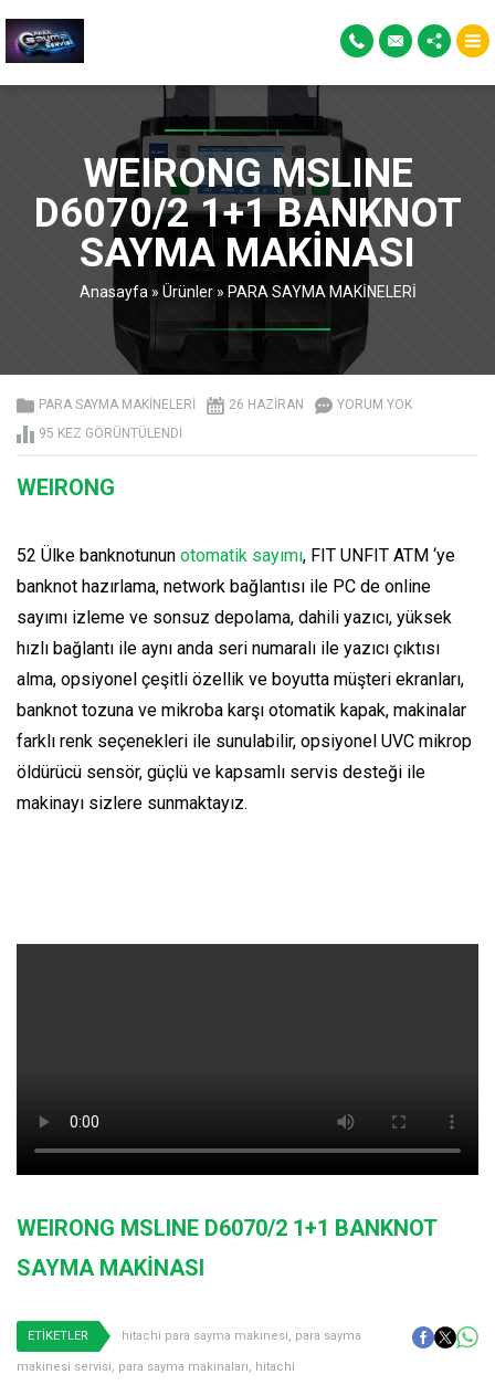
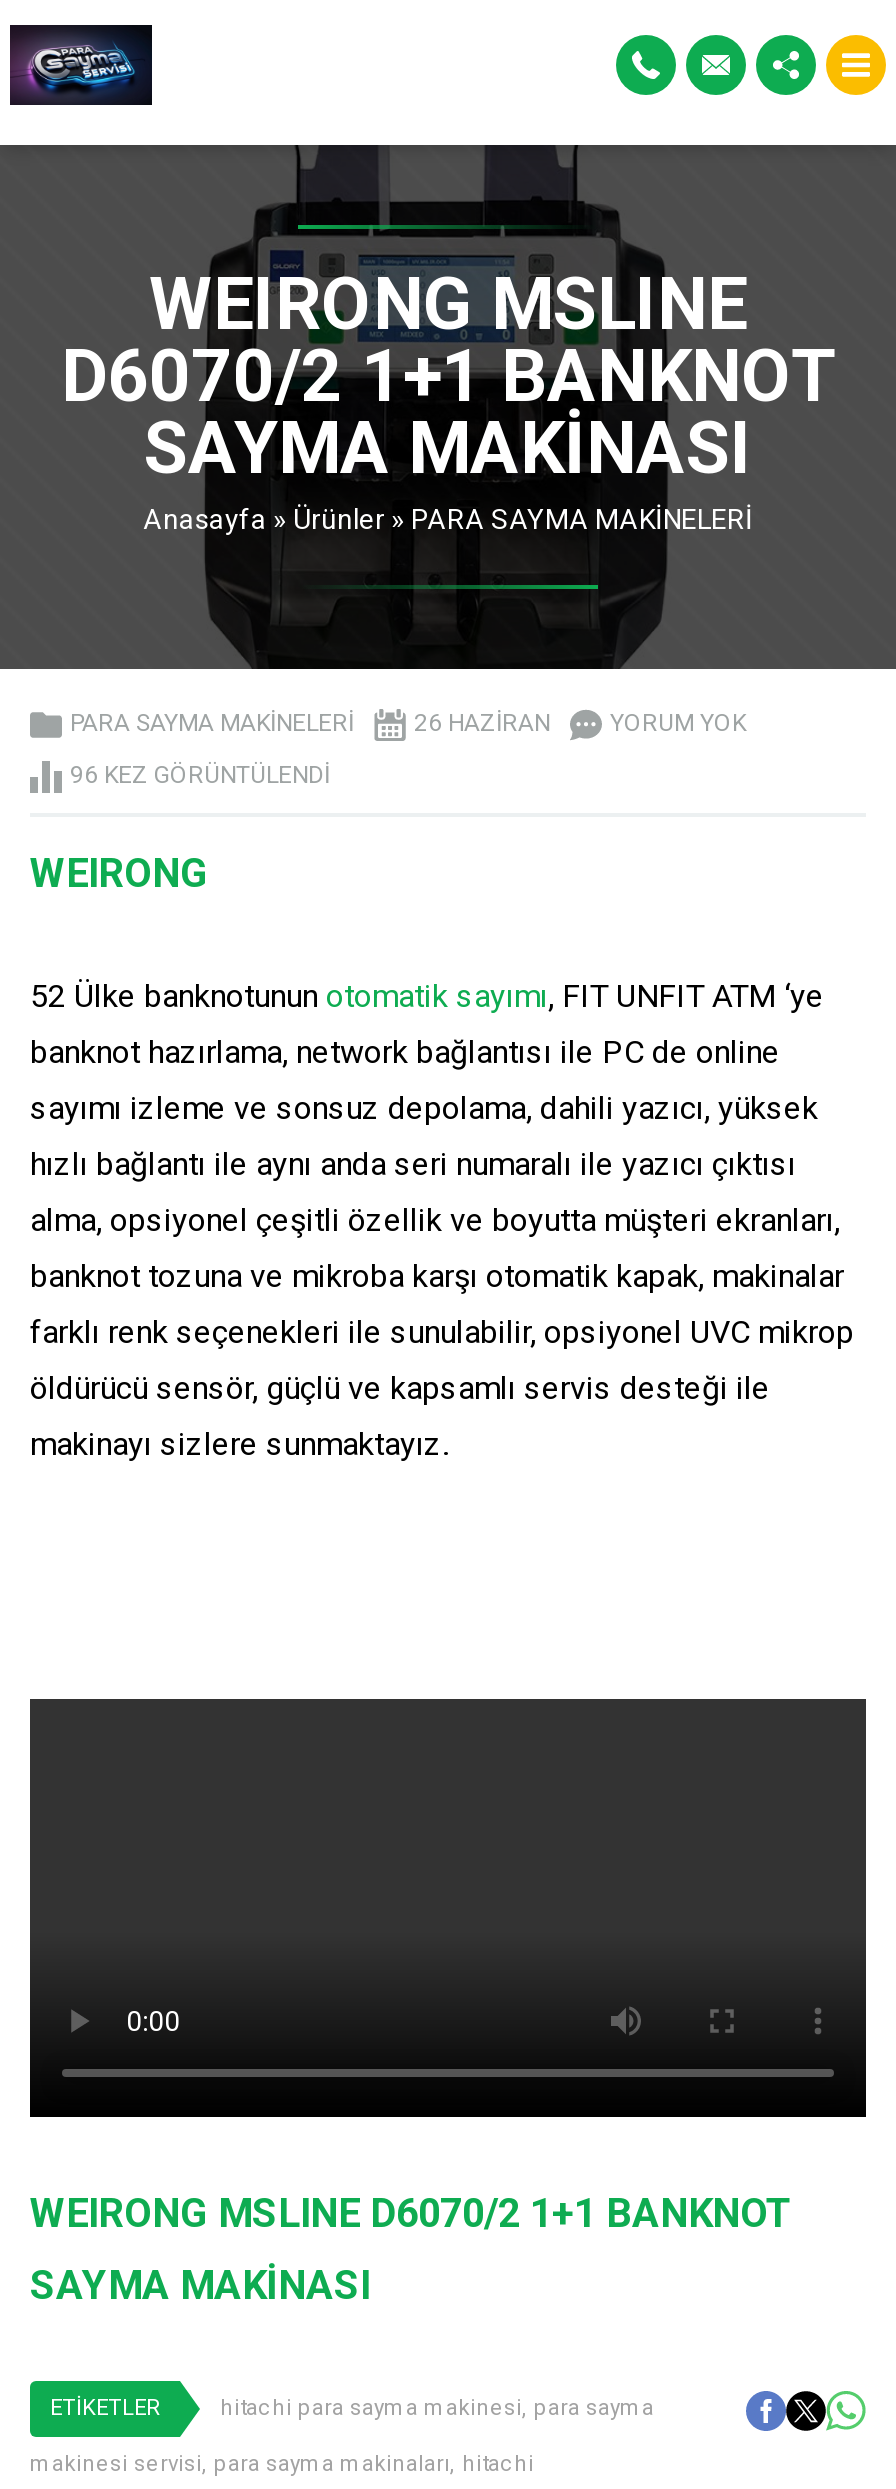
- 95 KEZ GÖRÜNTÜLENDI
+ 96 KEZ GÖRÜNTÜLENDI
